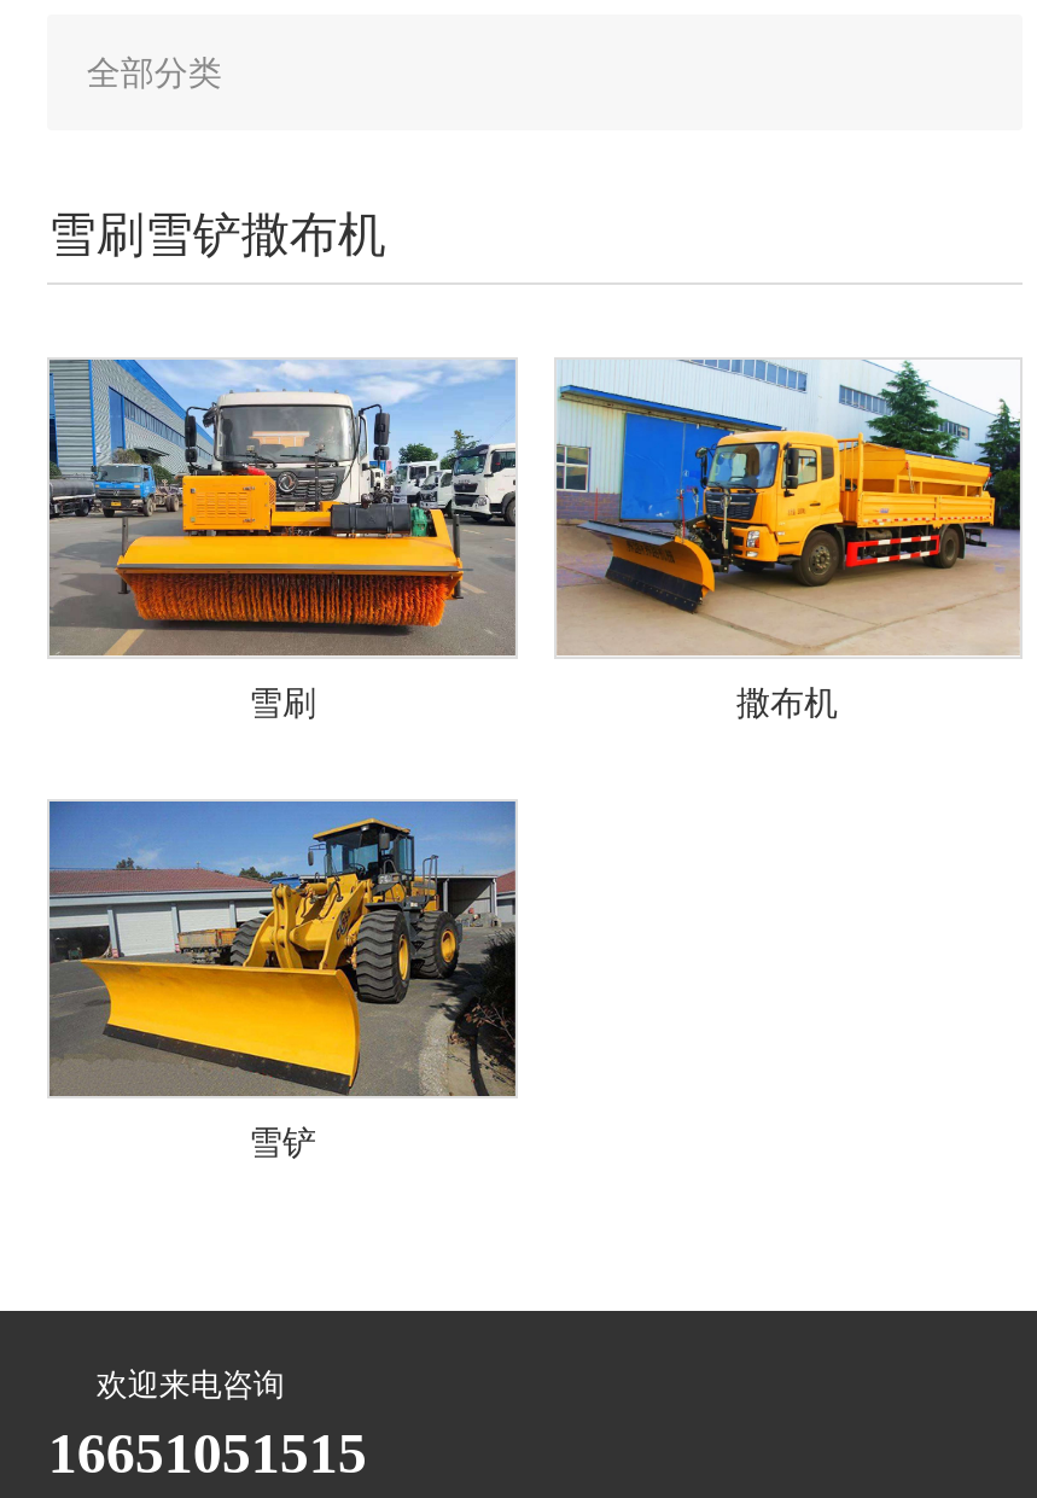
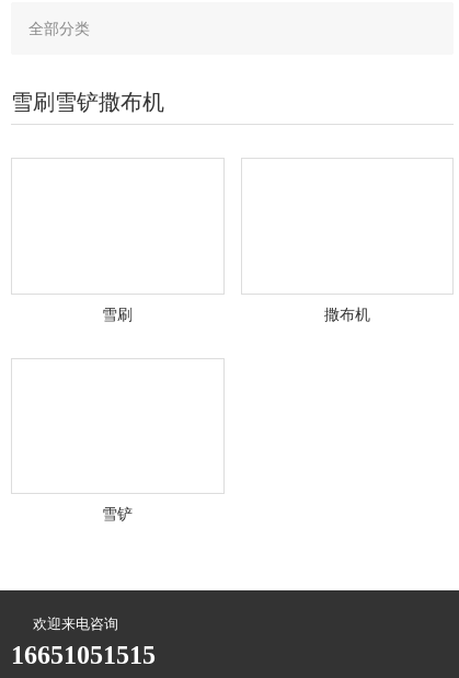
- [image]

- [image]

- [image]
